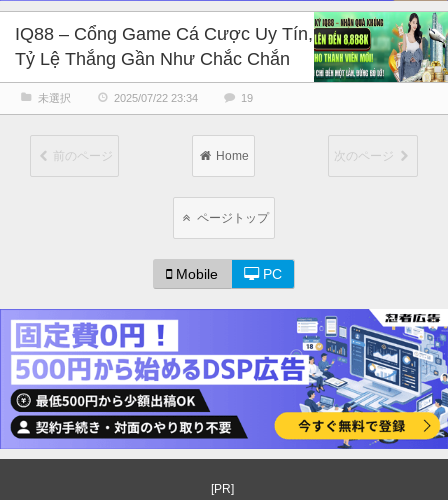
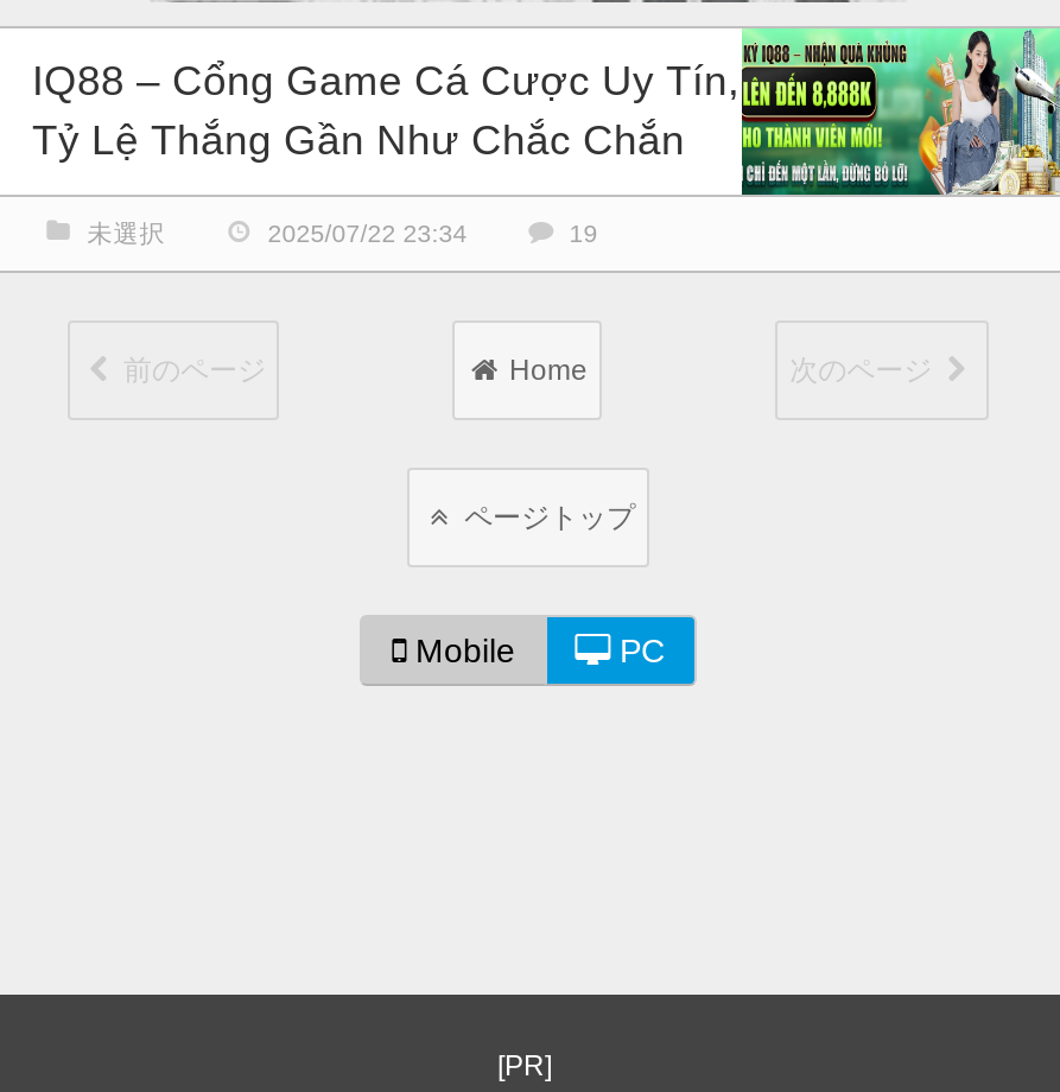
- [image]
